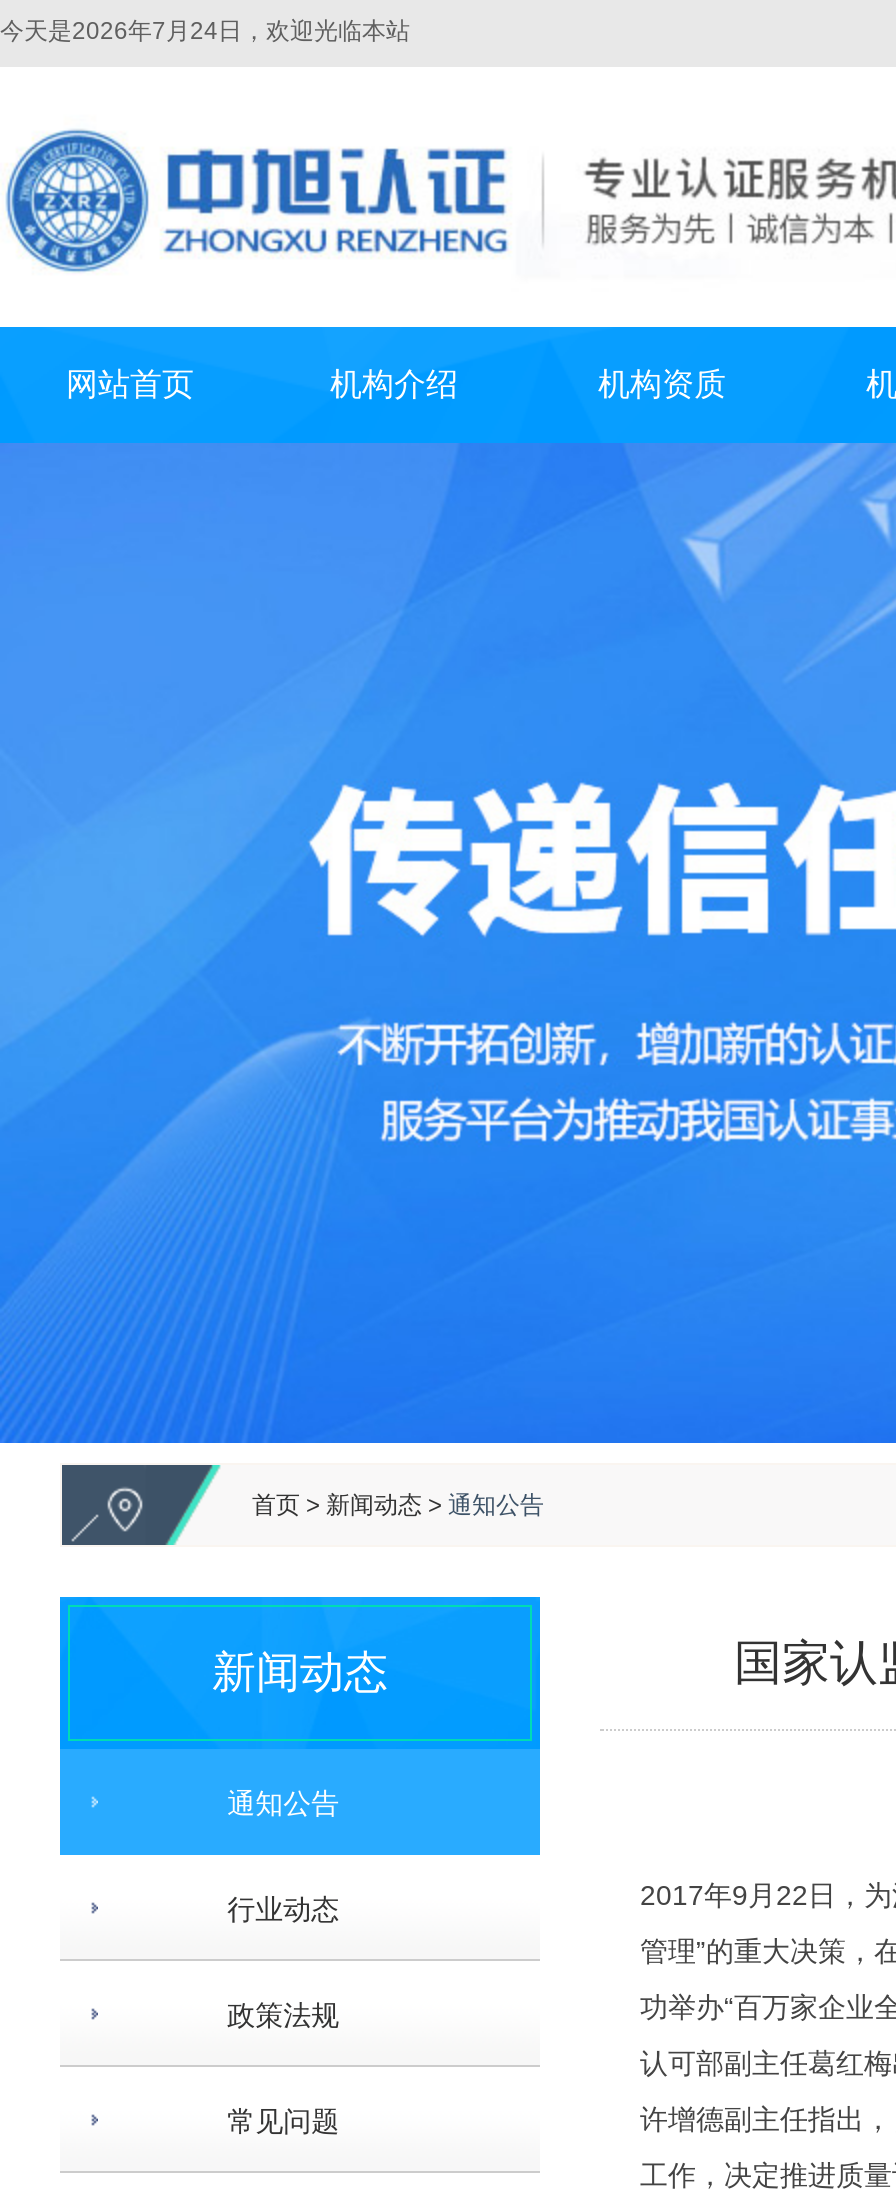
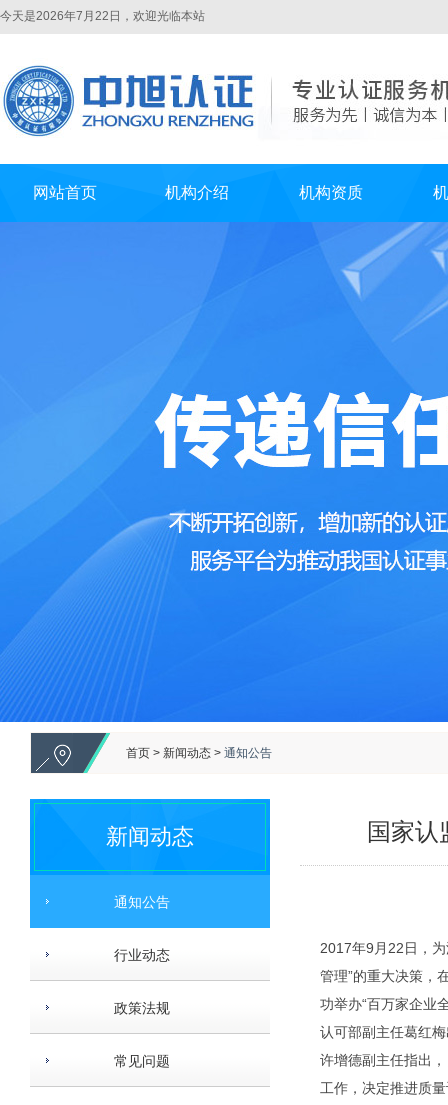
- 今天是2026年7月24日，欢迎光临本站
+ 今天是2026年7月22日，欢迎光临本站
